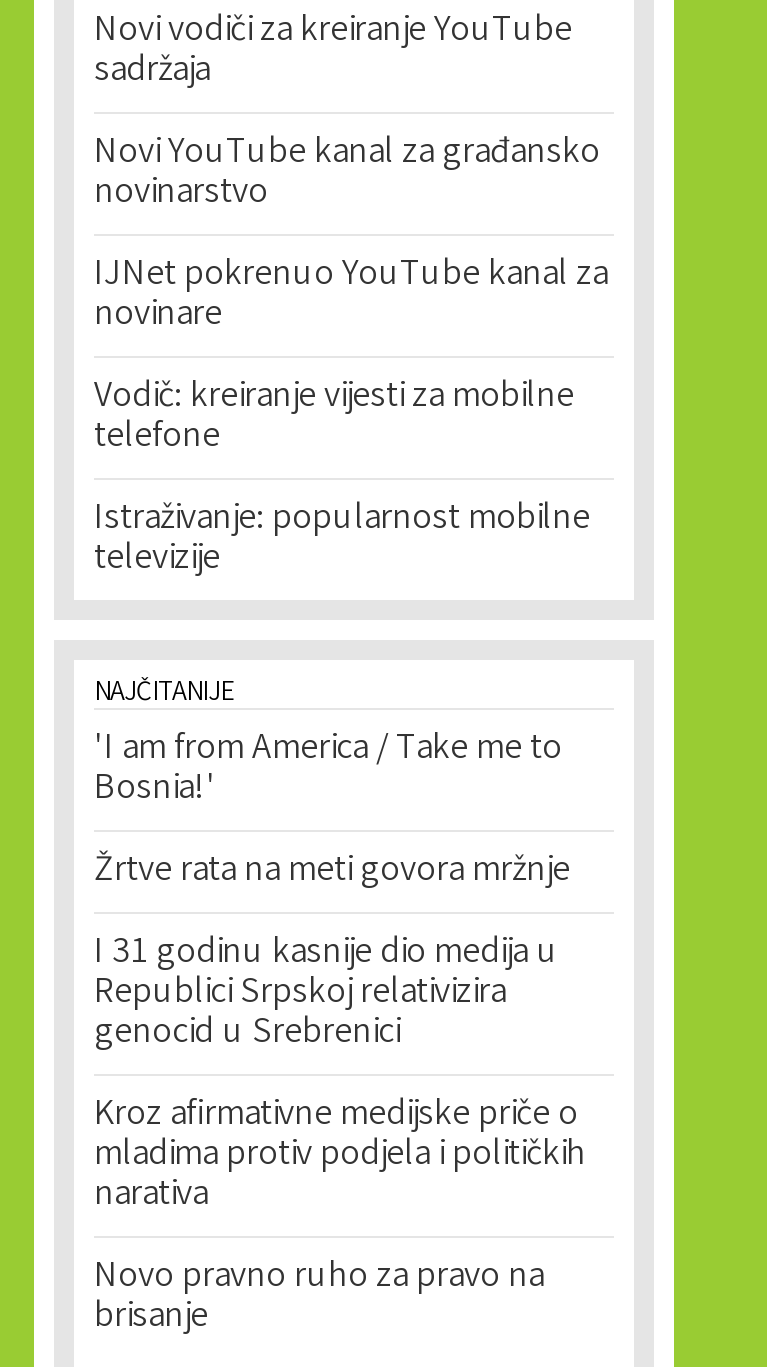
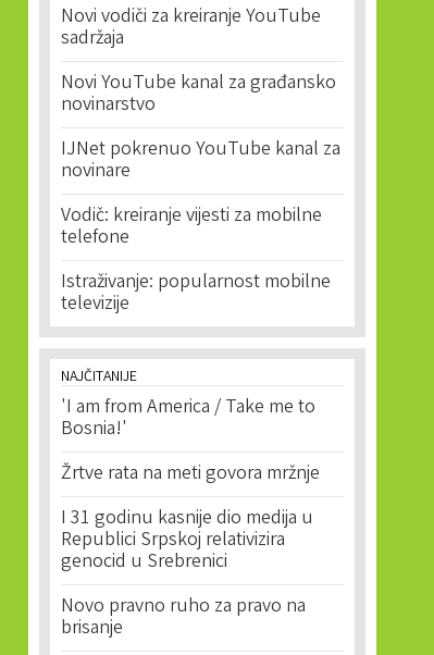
- Kroz afirmativne medijske priče o
- mladima protiv podjela i političkih
- narativa
